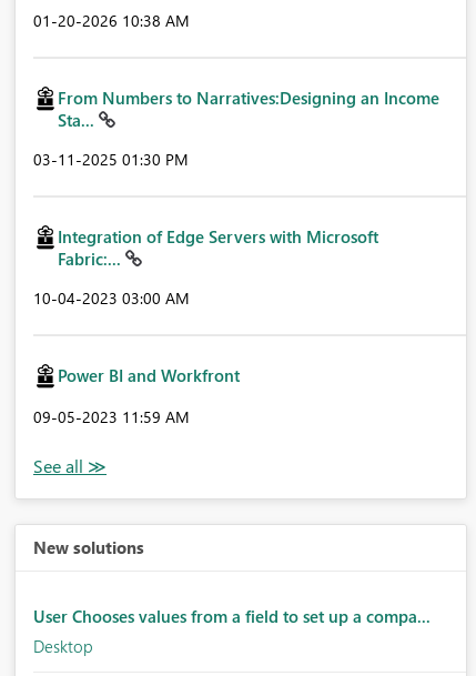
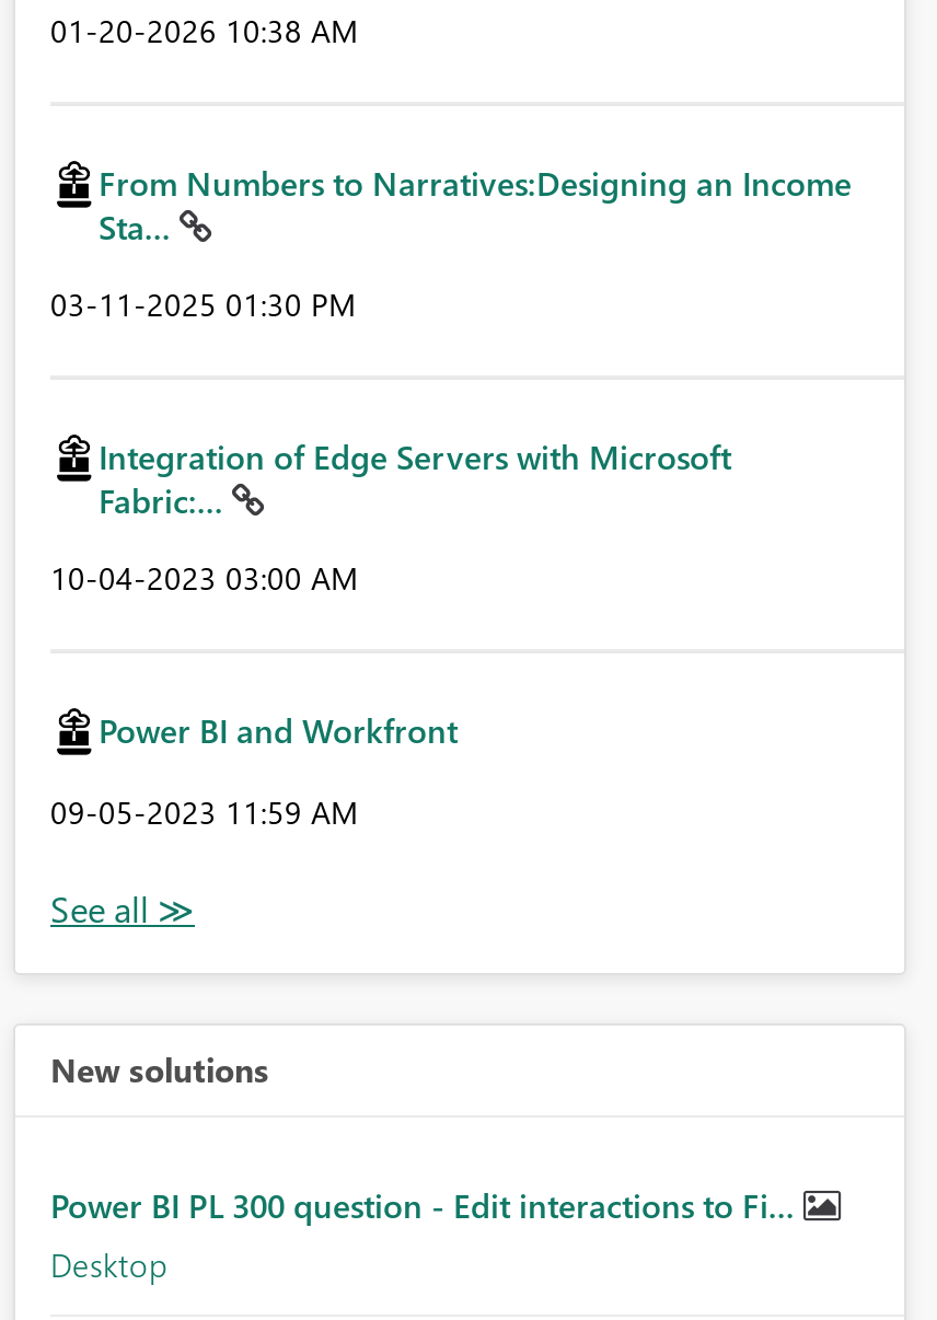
- User Chooses values from a field to set up a compa...
+ Power BI PL 300 question - Edit interactions to Fi...
